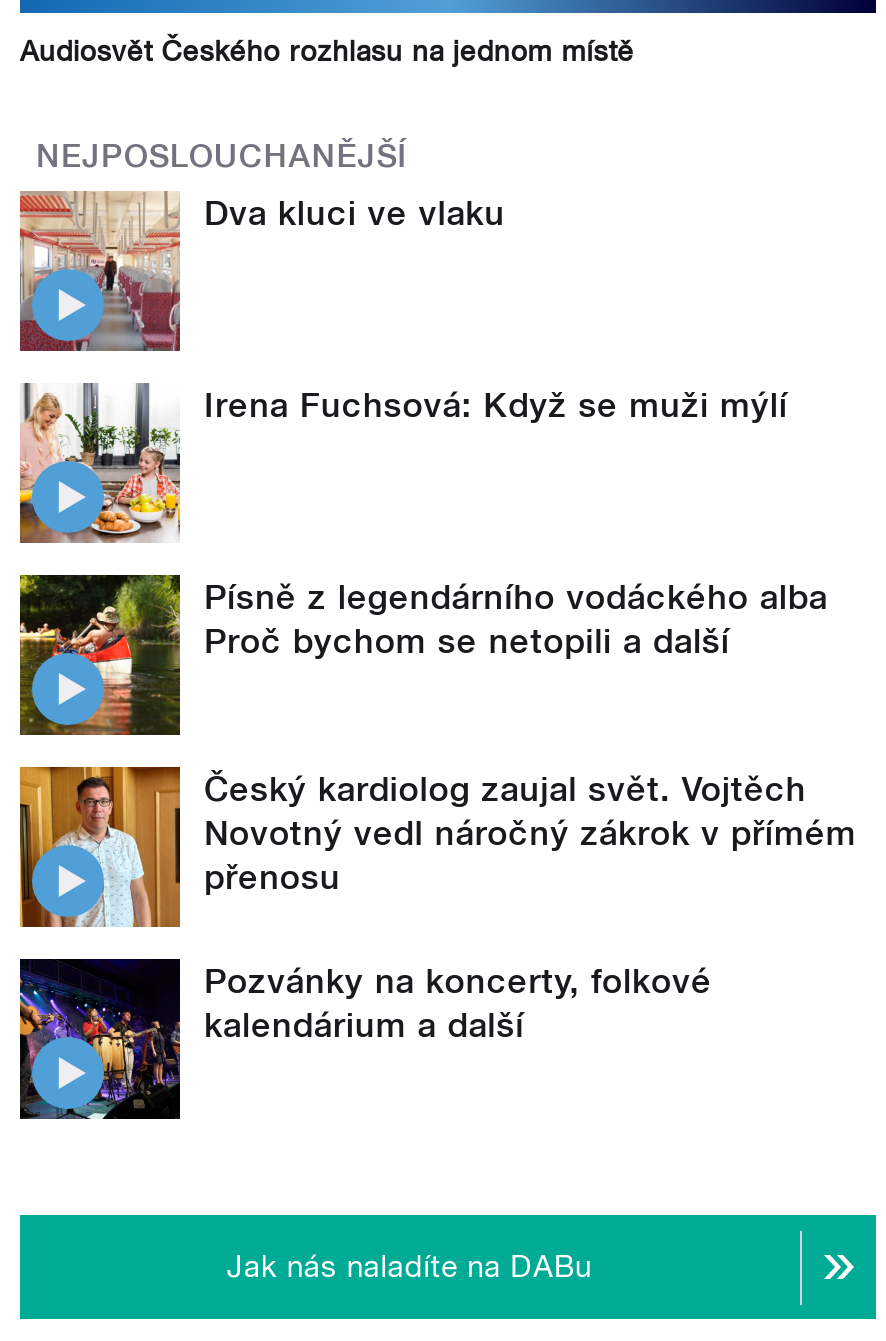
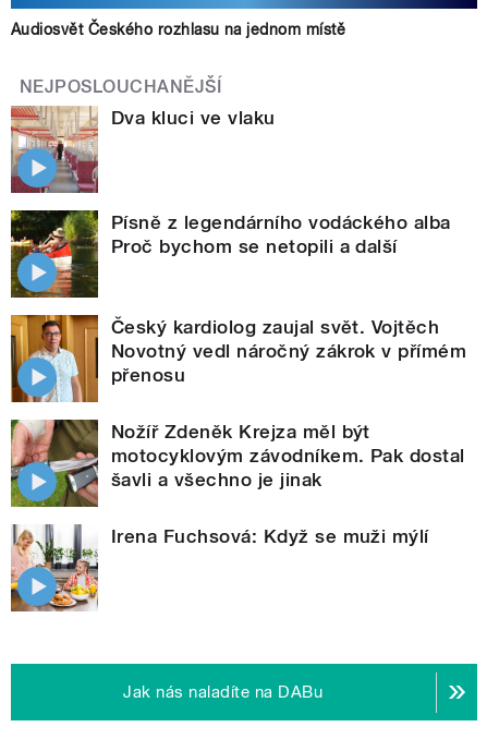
moved down: [image] | Irena Fuchsová: Když se muži mýlí

moved up: [image] | Písně z legendárního vodáckého alba | Proč bychom se netopili a další | Český kardiolog zaujal svět. Vojtěch | Novotný vedl náročný zákrok v přímém | přenosu

- [image]
- Pozvánky na koncerty, folkové
- kalendárium a další
+ [image]
+ Nožíř Zdeněk Krejza měl být
+ motocyklovým závodníkem. Pak dostal
+ šavli a všechno je jinak
